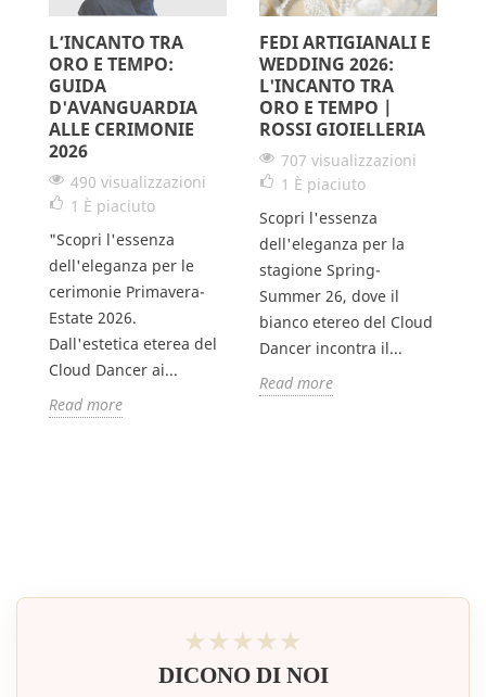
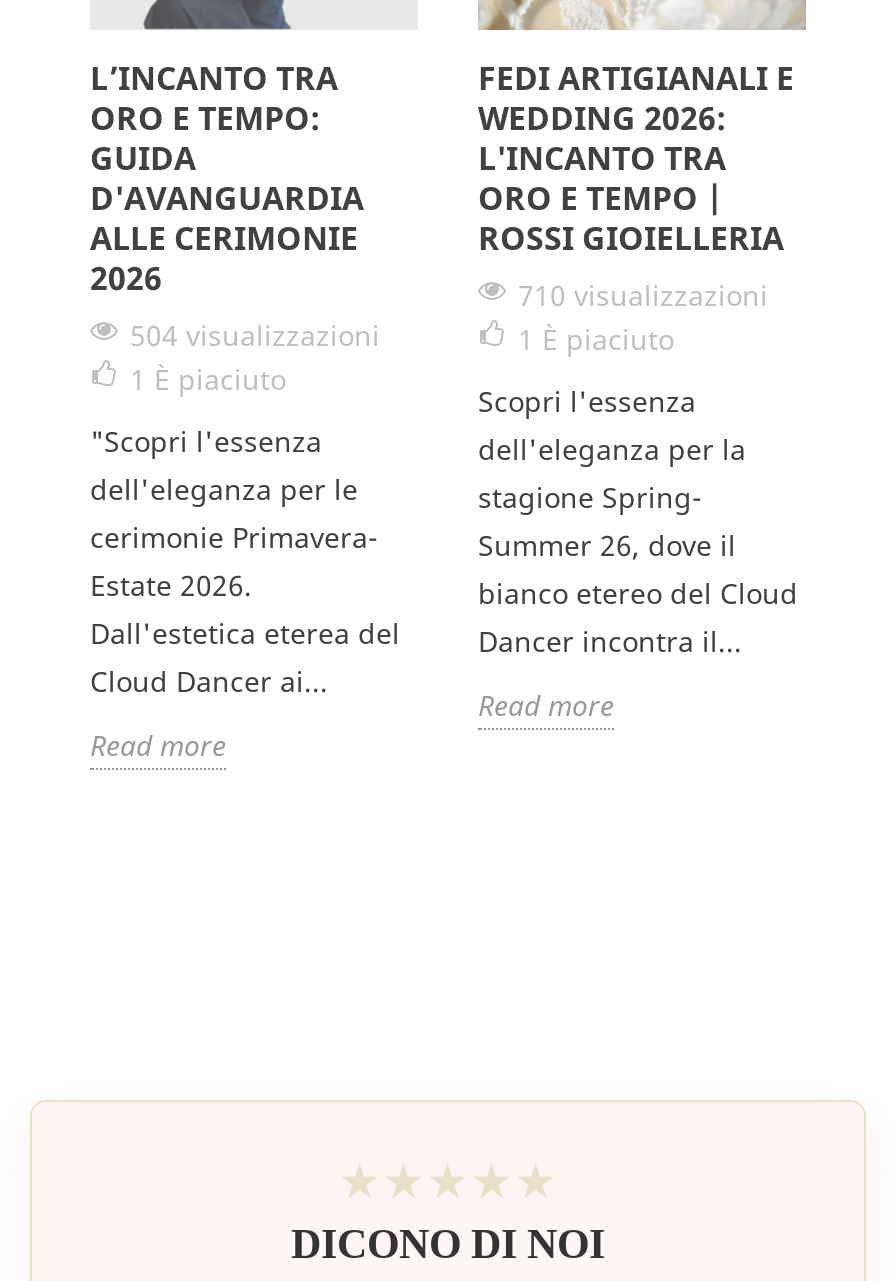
- 707 visualizzazioni
+ 710 visualizzazioni

- 490 visualizzazioni
+ 504 visualizzazioni
